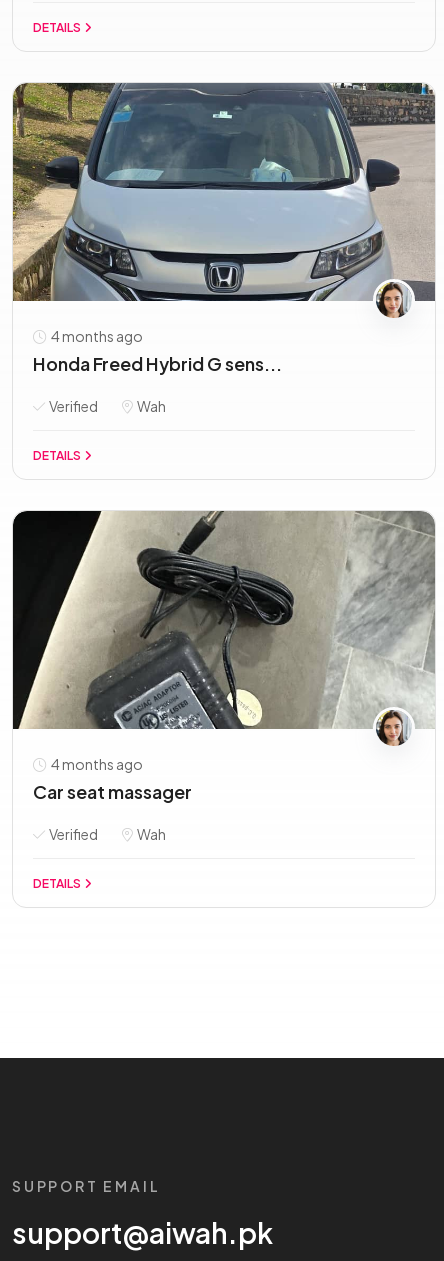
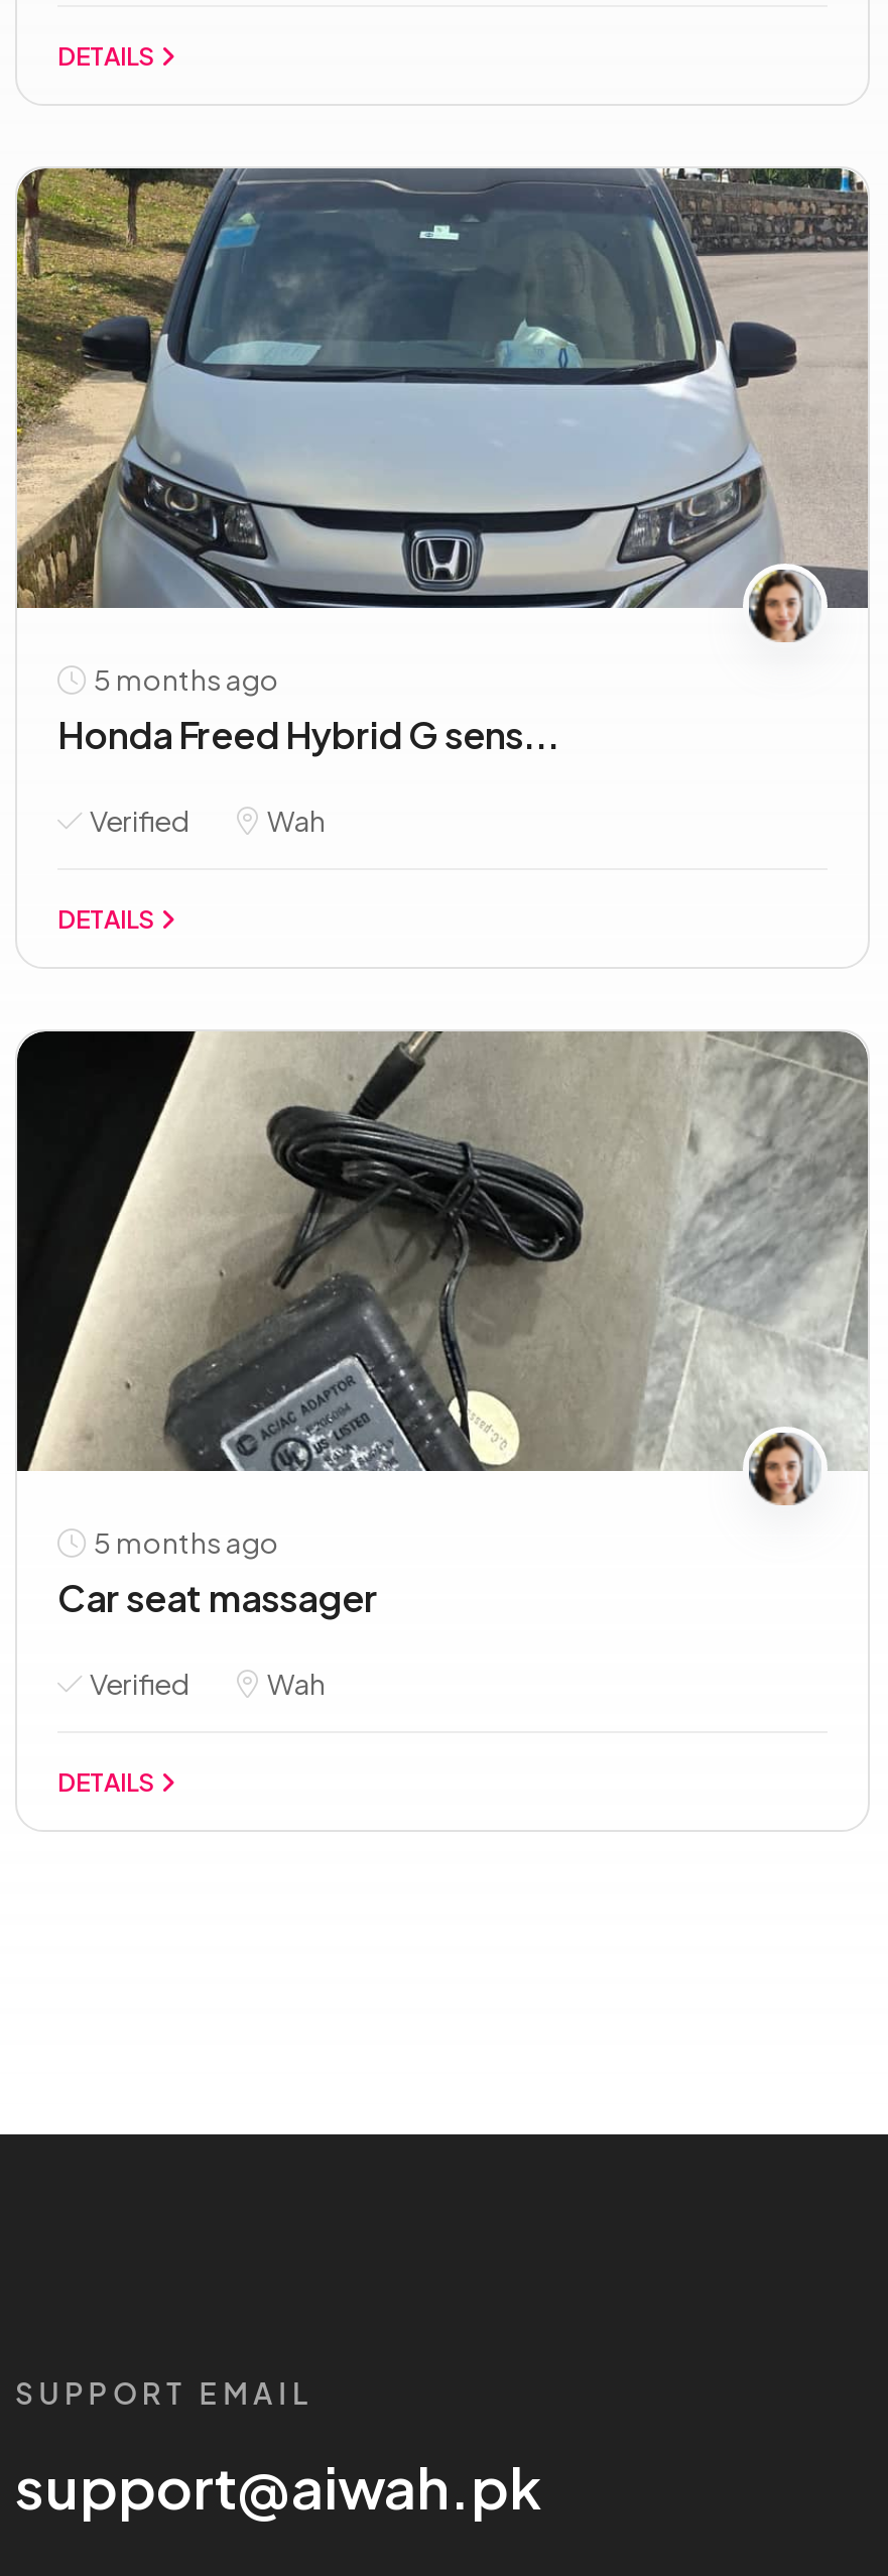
- 4 months ago
+ 5 months ago

- 4 months ago
+ 5 months ago
